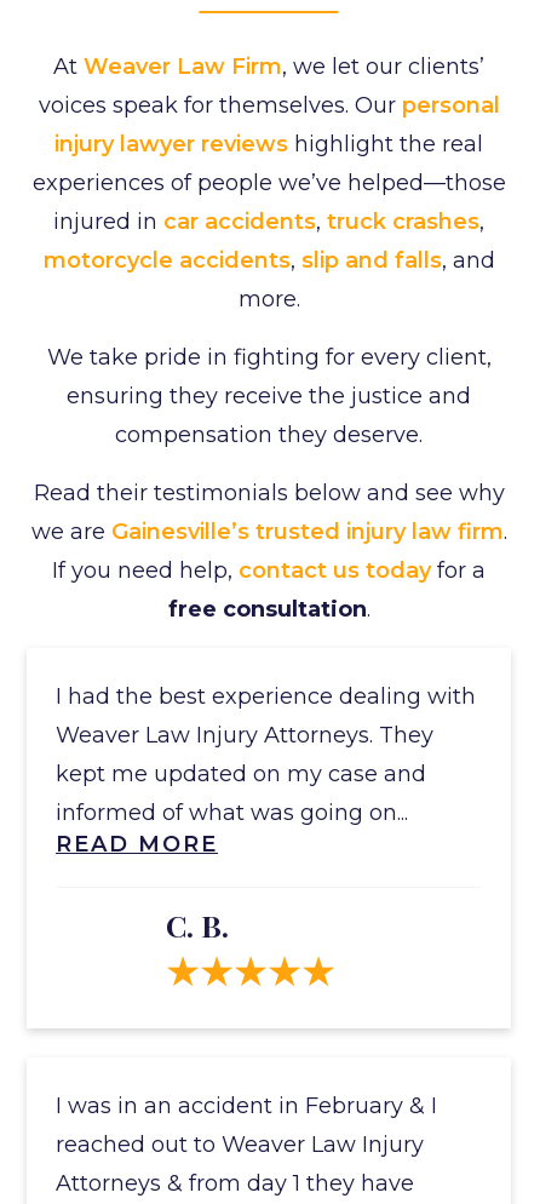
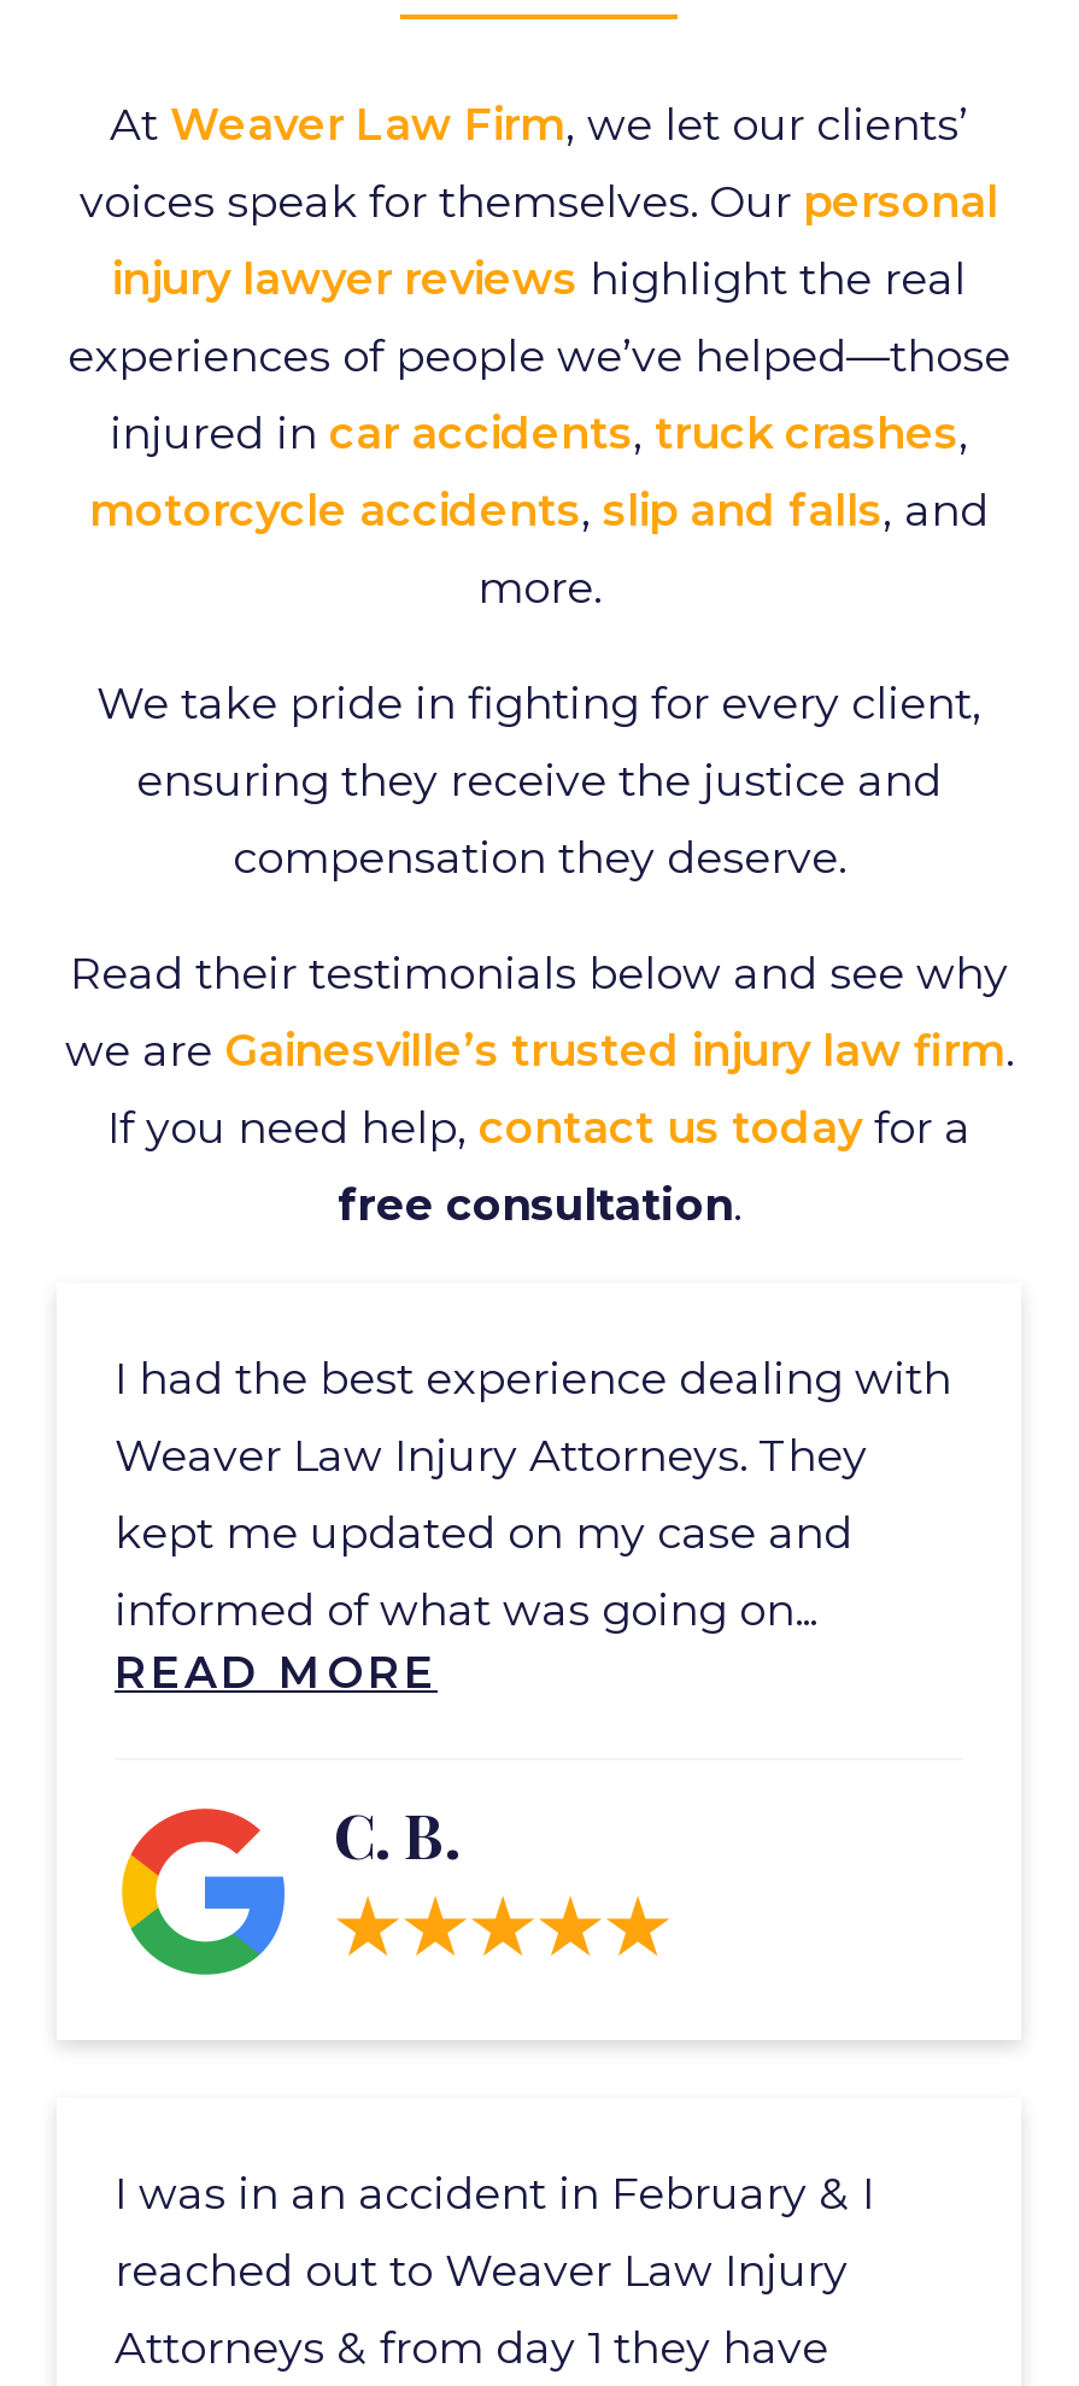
+ [image]
